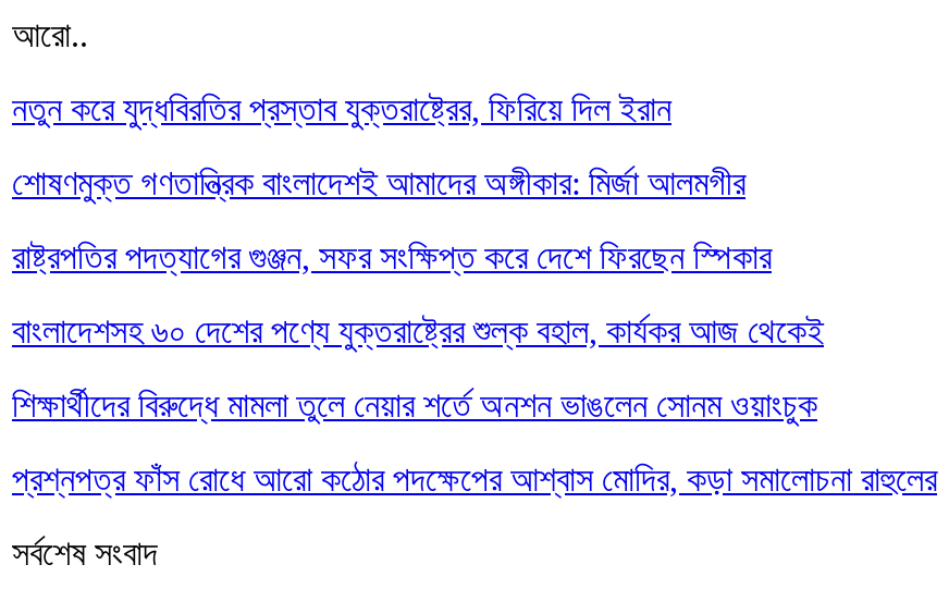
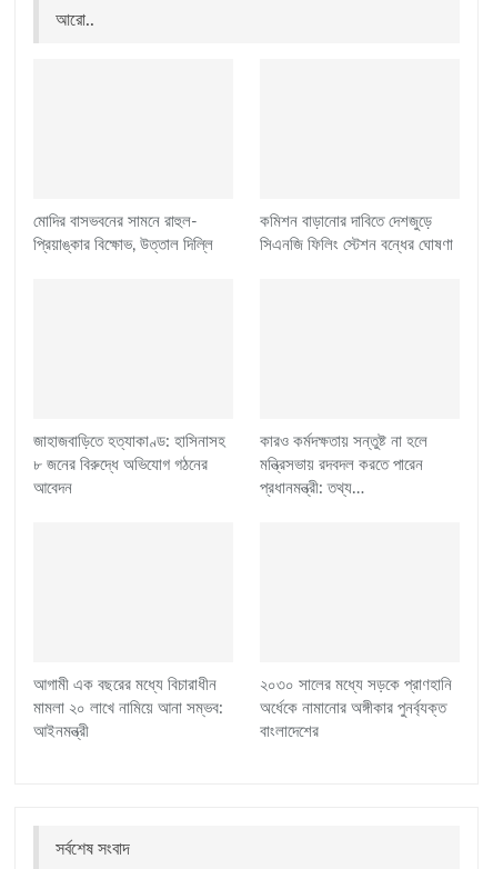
- নতুন করে যুদ্ধবিরতির প্রস্তাব যুক্তরাষ্ট্রের, ফিরিয়ে দিল ইরান
+ মোদির বাসভবনের সামনে রাহুল-
+ প্রিয়াঙ্কার বিক্ষোভ, উত্তাল দিল্লি

- শোষণমুক্ত গণতান্ত্রিক বাংলাদেশই আমাদের অঙ্গীকার: মির্জা আলমগীর
+ কমিশন বাড়ানোর দাবিতে দেশজুড়ে
+ সিএনজি ফিলিং স্টেশন বন্ধের ঘোষণা

- রাষ্ট্রপতির পদত্যাগের গুঞ্জন, সফর সংক্ষিপ্ত করে দেশে ফিরছেন স্পিকার
+ জাহাজবাড়িতে হত্যাকাণ্ড: হাসিনাসহ
+ ৮ জনের বিরুদ্ধে অভিযোগ গঠনের
+ আবেদন

- বাংলাদেশসহ ৬০ দেশের পণ্যে যুক্তরাষ্ট্রের শুল্ক বহাল, কার্যকর আজ থেকেই
+ কারও কর্মদক্ষতায় সন্তুষ্ট না হলে
+ মন্ত্রিসভায় রদবদল করতে পারেন
+ প্রধানমন্ত্রী: তথ্য…

- শিক্ষার্থীদের বিরুদ্ধে মামলা তুলে নেয়ার শর্তে অনশন ভাঙলেন সোনম ওয়াংচুক
+ আগামী এক বছরের মধ্যে বিচারাধীন
+ মামলা ২০ লাখে নামিয়ে আনা সম্ভব:
+ আইনমন্ত্রী

- প্রশ্নপত্র ফাঁস রোধে আরো কঠোর পদক্ষেপের আশ্বাস মোদির, কড়া সমালোচনা রাহুলের
+ ২০৩০ সালের মধ্যে সড়কে প্রাণহানি
+ অর্ধেকে নামানোর অঙ্গীকার পুনর্ব্যক্ত
+ বাংলাদেশের
